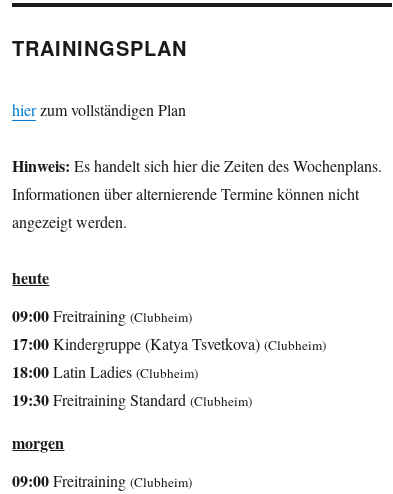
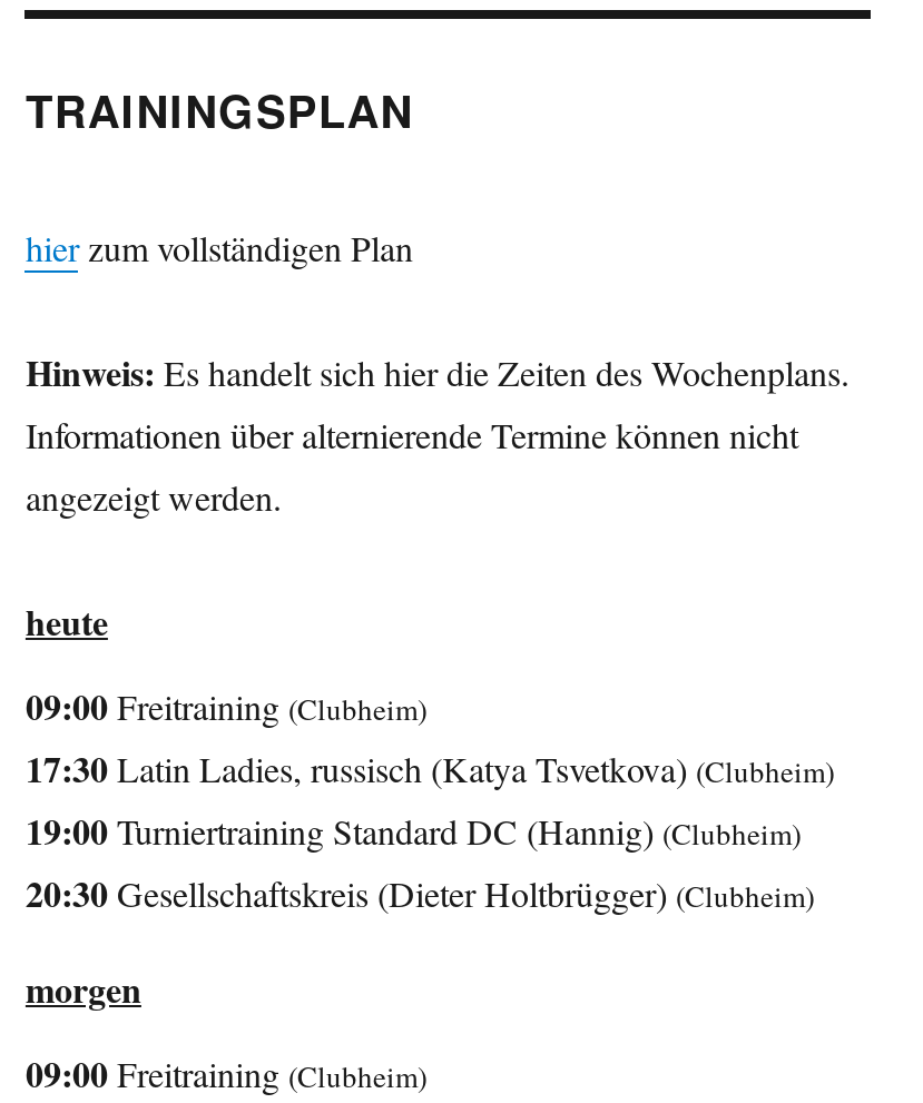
- 17:00 Kindergruppe (Katya Tsvetkova) (Clubheim)
- 18:00 Latin Ladies (Clubheim)
- 19:30 Freitraining Standard (Clubheim)
+ 17:30 Latin Ladies, russisch (Katya Tsvetkova) (Clubheim)
+ 19:00 Turniertraining Standard DC (Hannig) (Clubheim)
+ 20:30 Gesellschaftskreis (Dieter Holtbrügger) (Clubheim)
